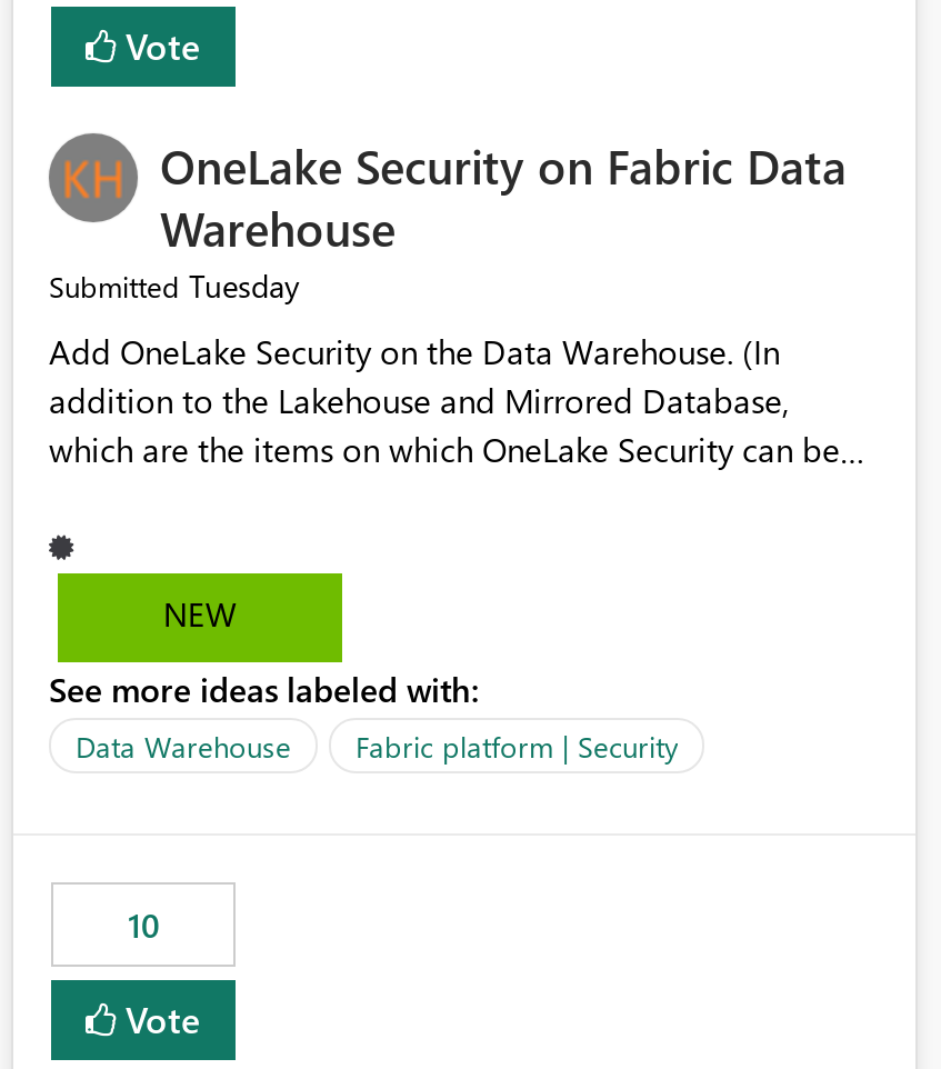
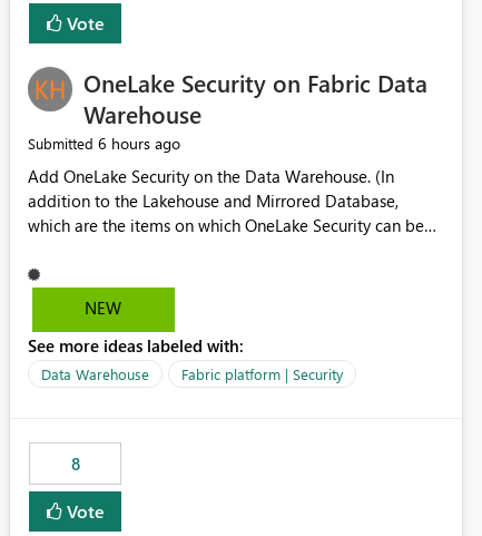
- Submitted Tuesday
+ Submitted 6 hours ago

- 10
+ 8
